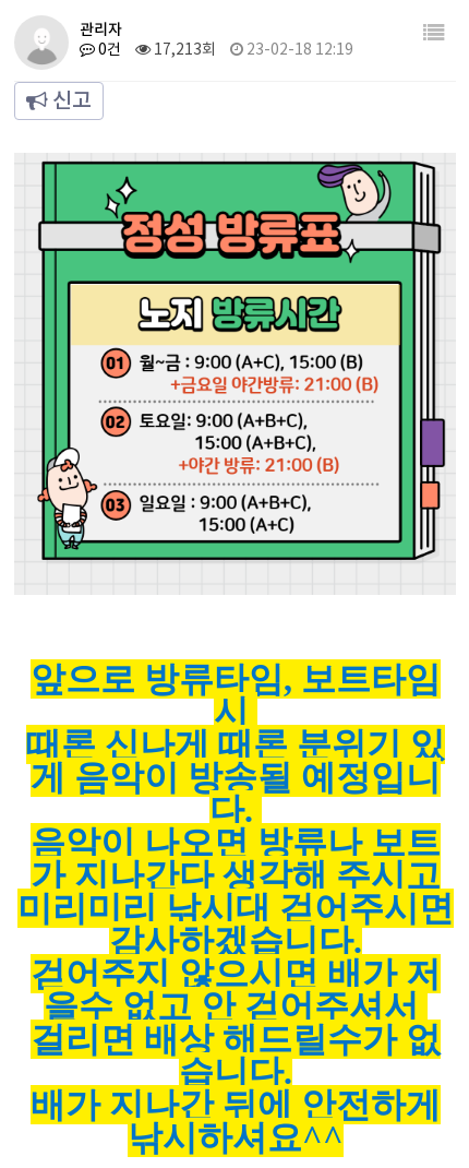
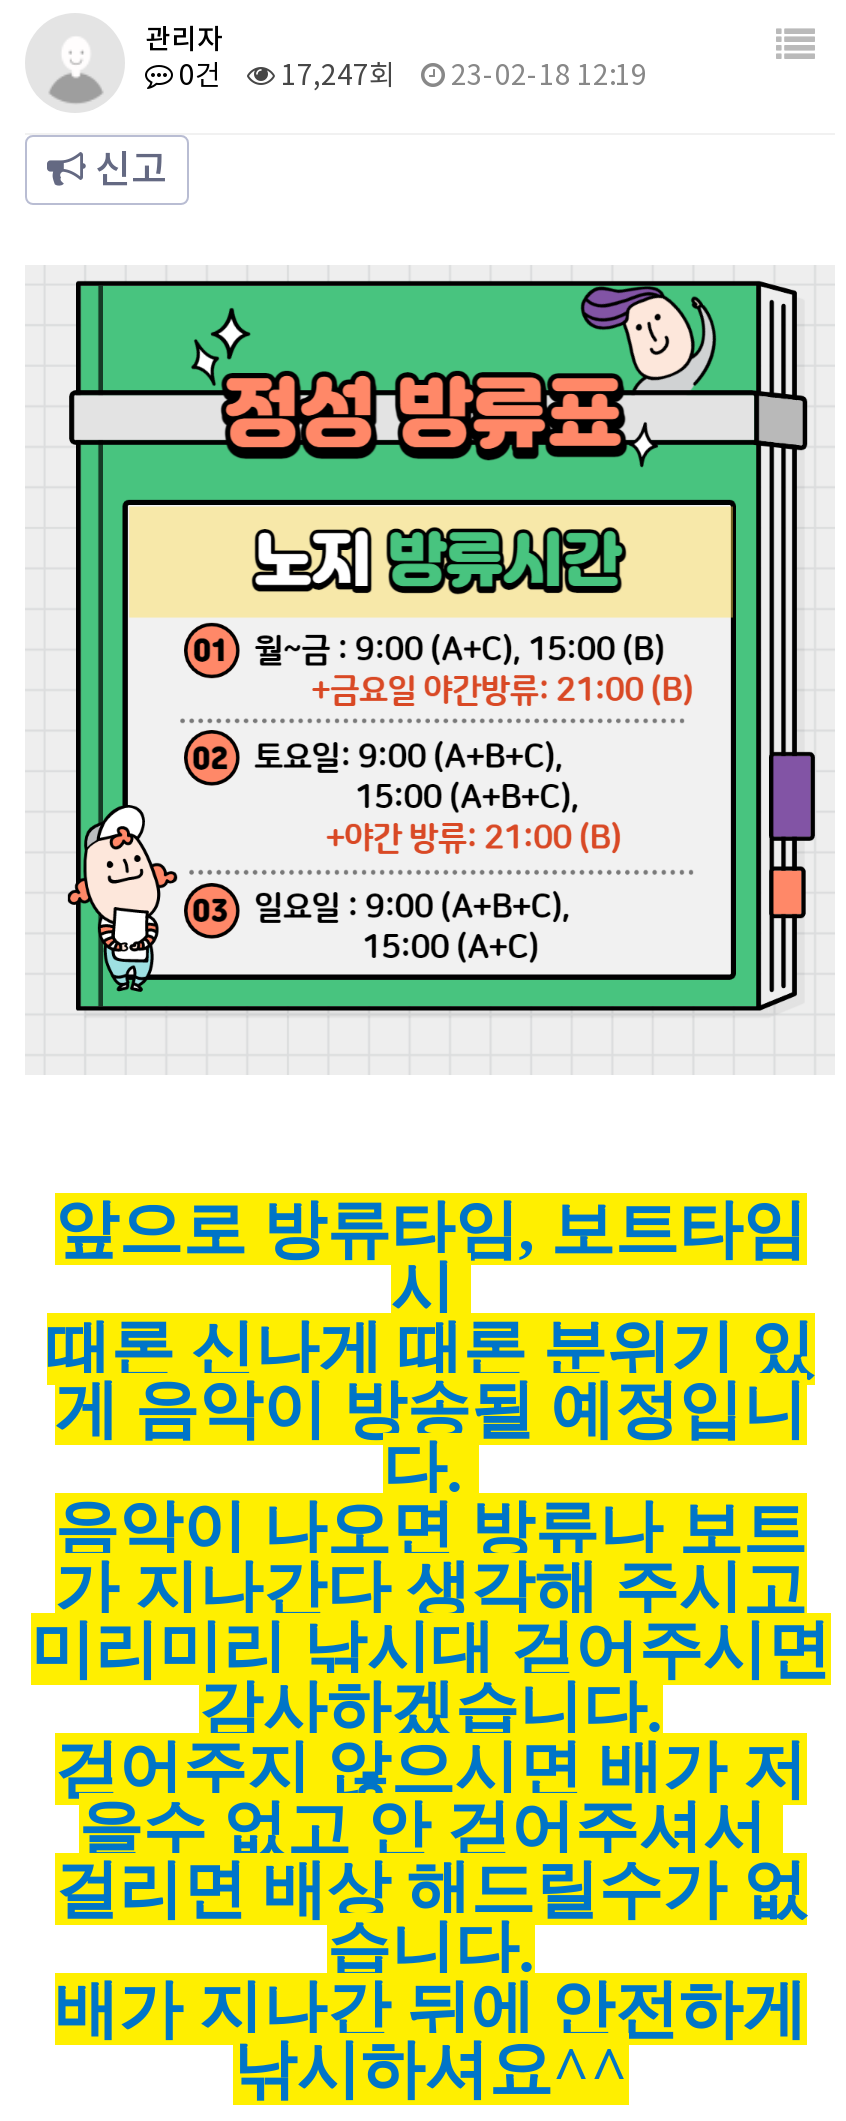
- 0건 17,213회 23-02-18 12:19
+ 0건 17,247회 23-02-18 12:19
